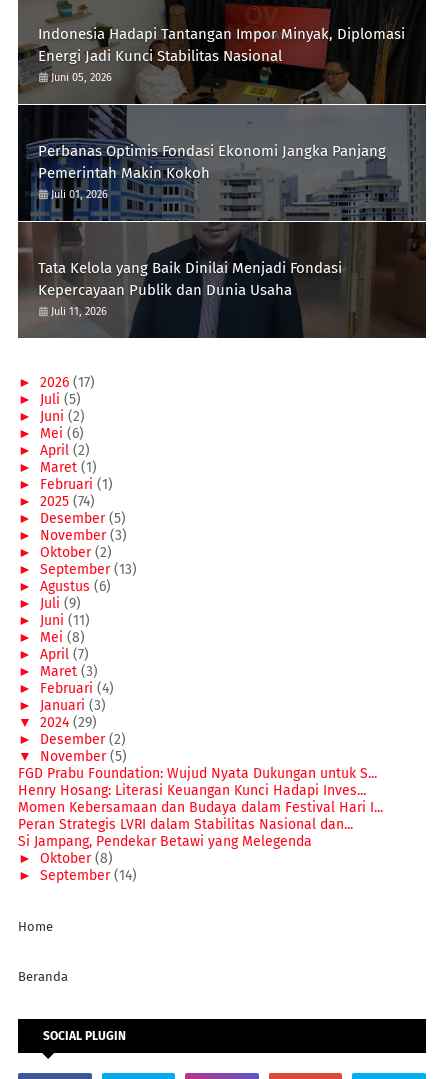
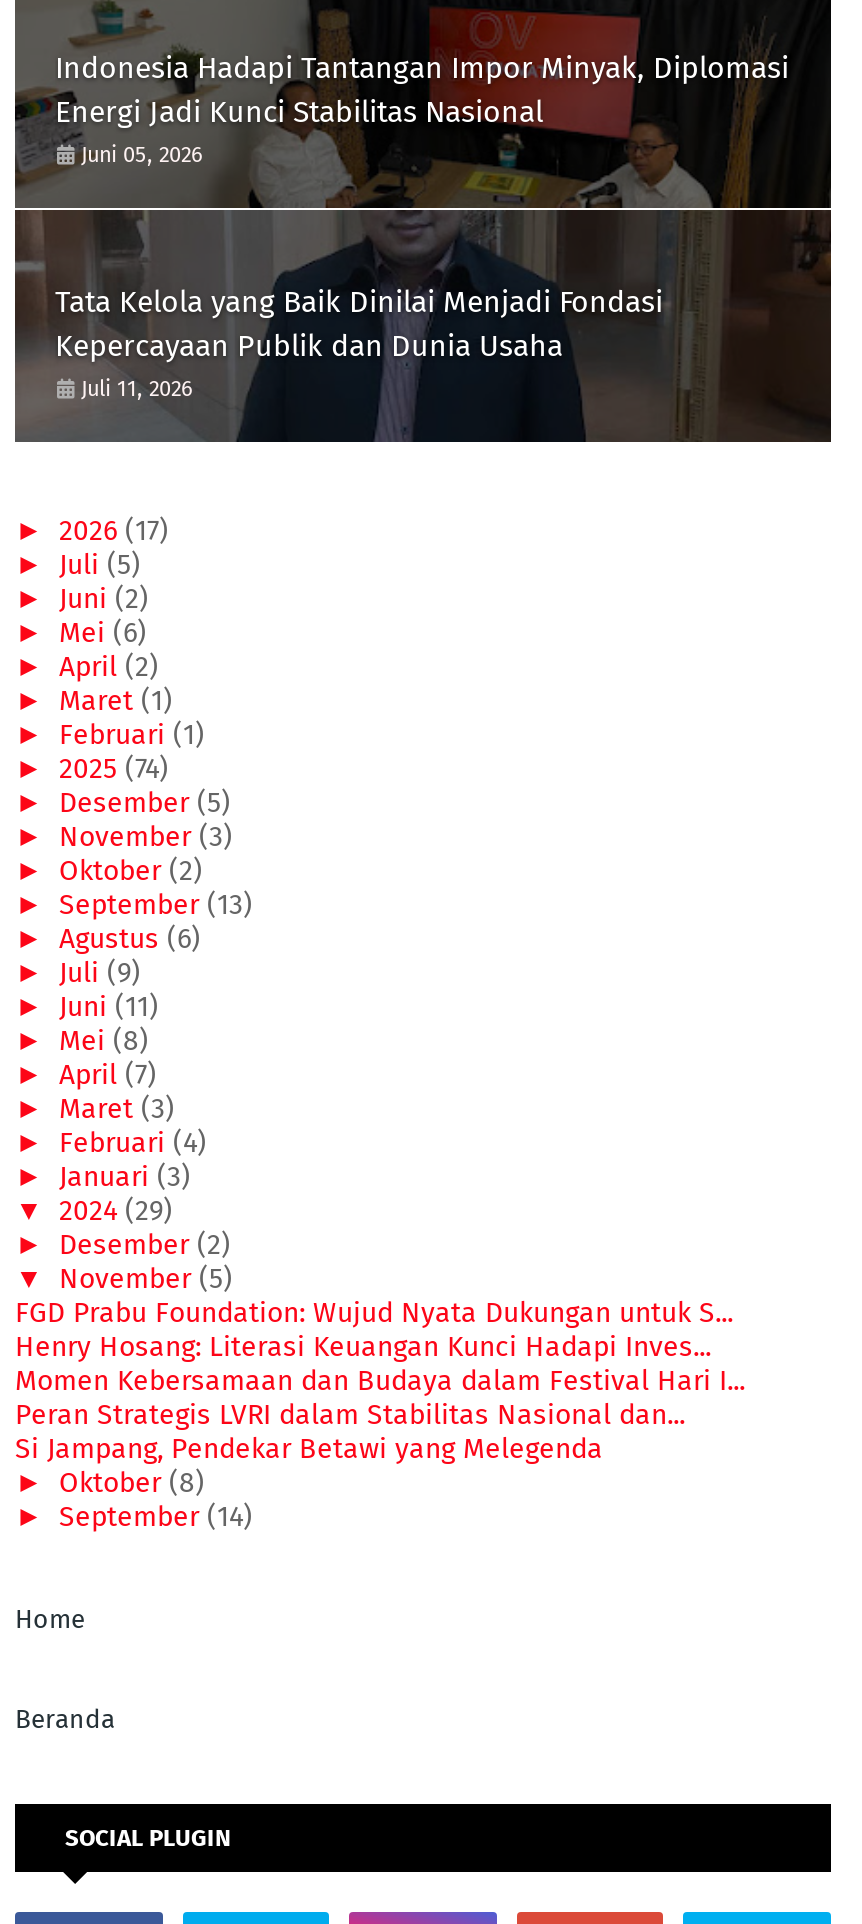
- [image]
- Perbanas Optimis Fondasi Ekonomi Jangka Panjang
- Pemerintah Makin Kokoh
- Juli 01, 2026
